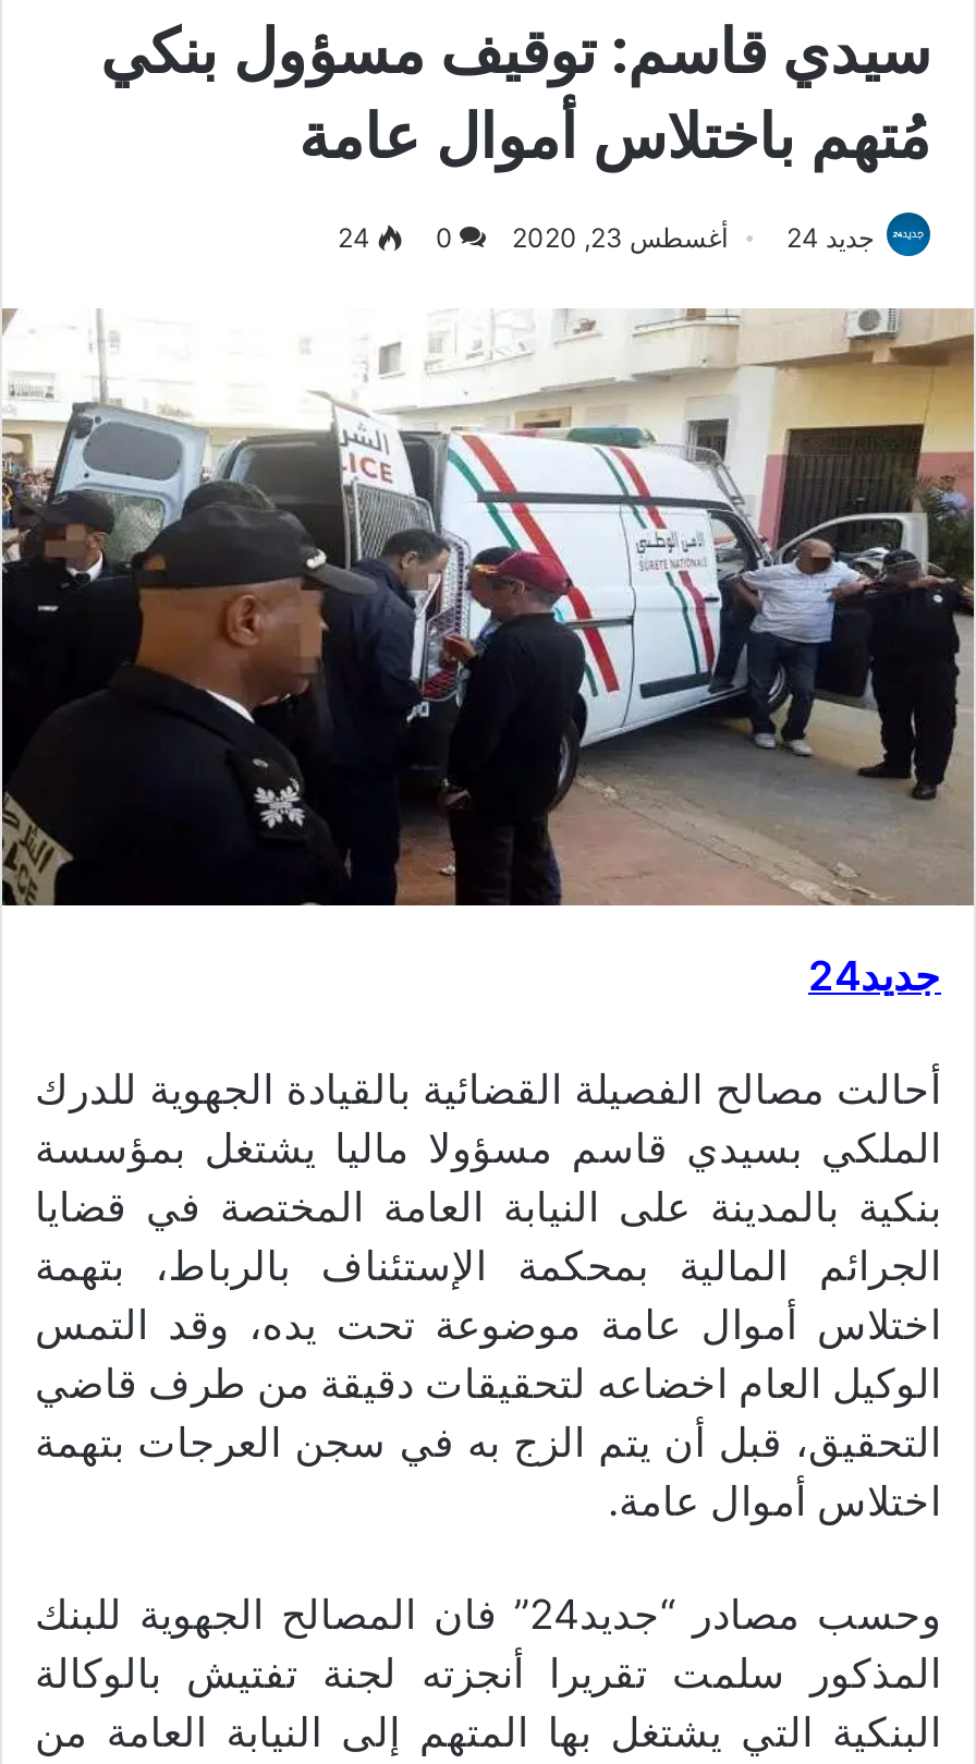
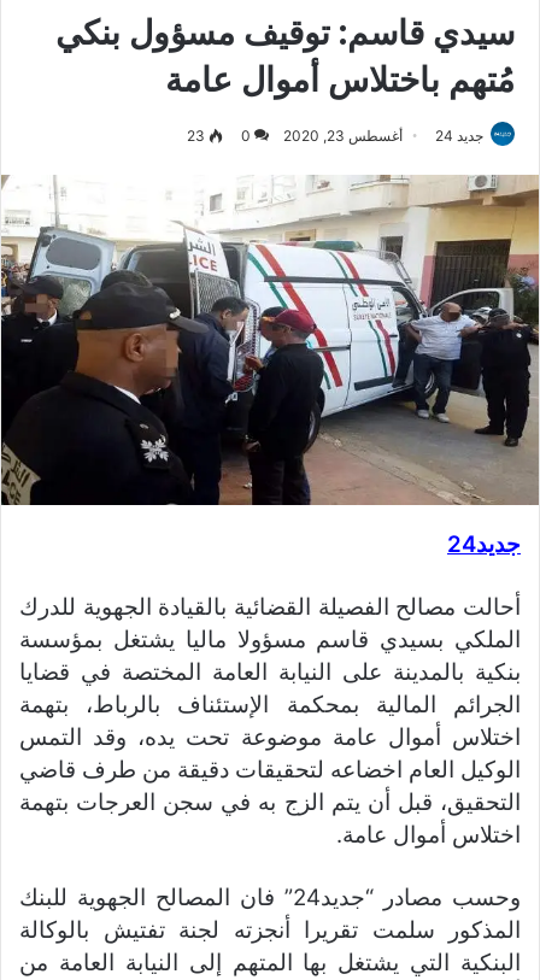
- 24 0
+ 23 0
